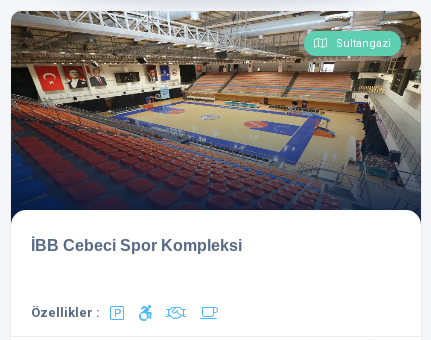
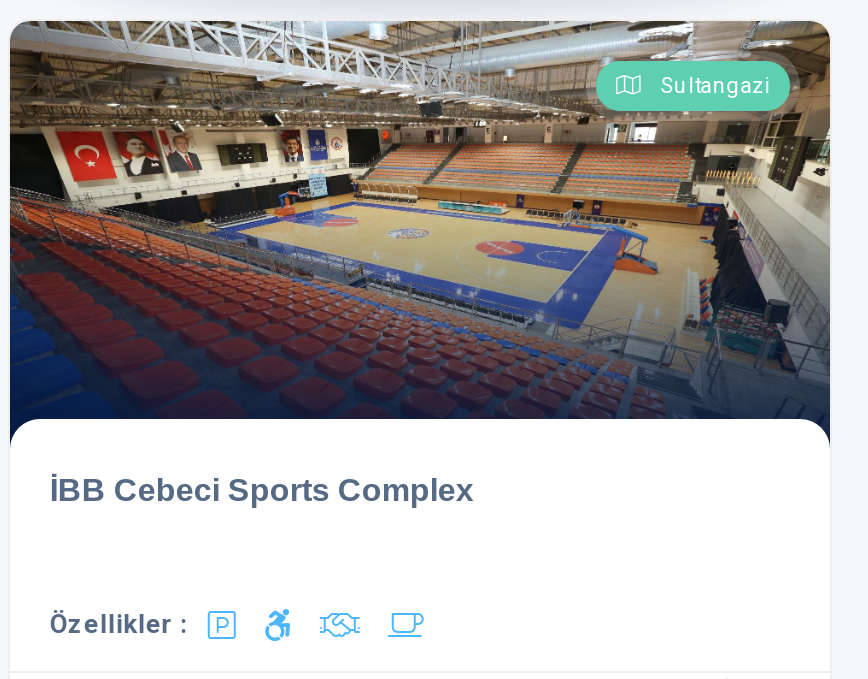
- İBB Cebeci Spor Kompleksi
+ İBB Cebeci Sports Complex
